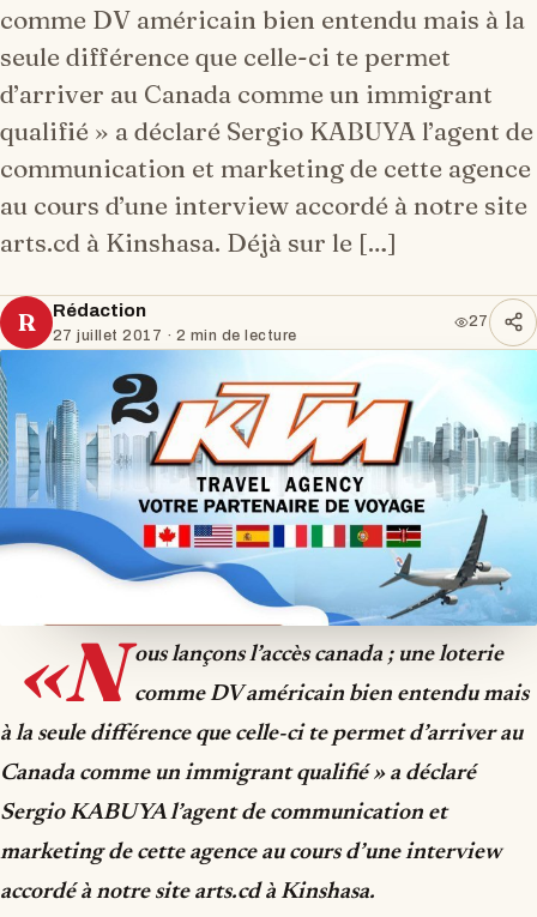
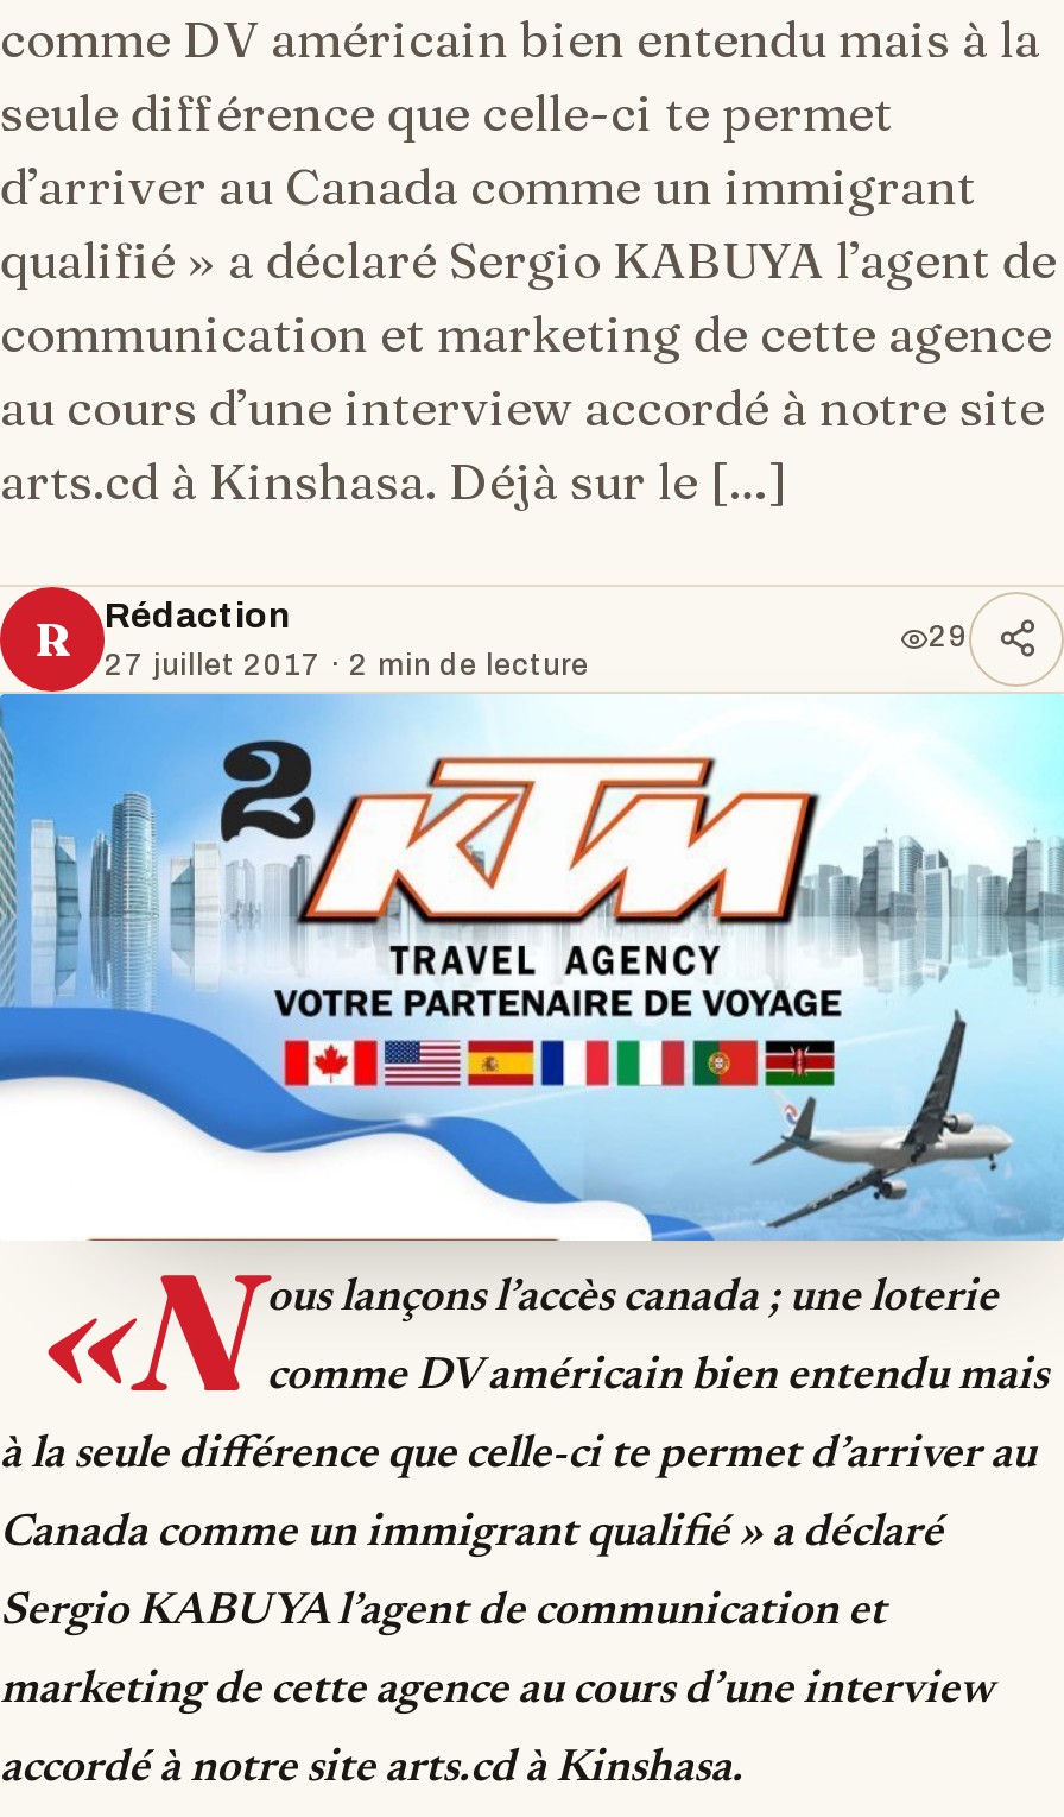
- 27
+ 29
